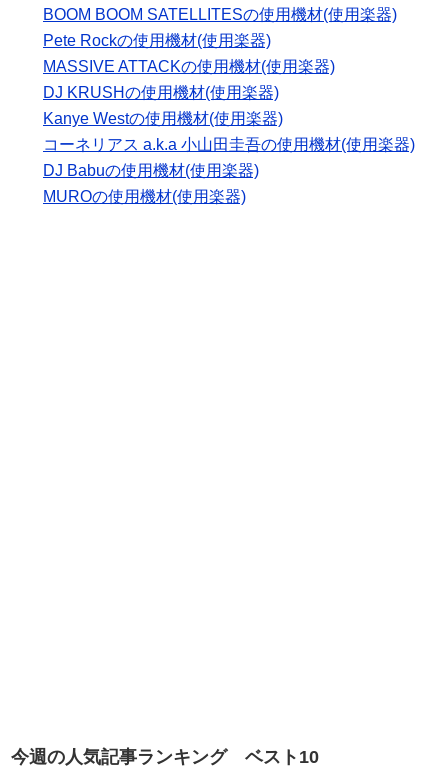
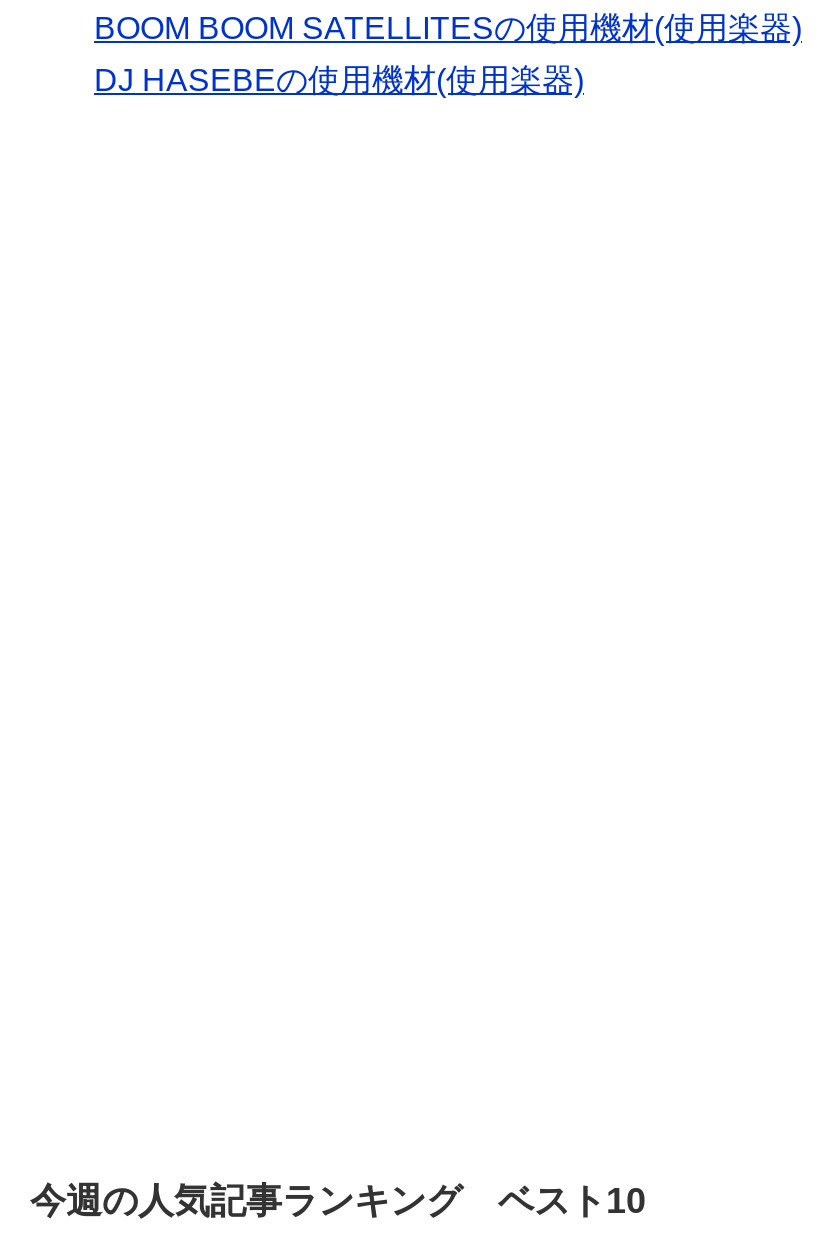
- Pete Rockの使用機材(使用楽器)
- MASSIVE ATTACKの使用機材(使用楽器)
- DJ KRUSHの使用機材(使用楽器)
- Kanye Westの使用機材(使用楽器)
- コーネリアス a.k.a 小山田圭吾の使用機材(使用楽器)
- DJ Babuの使用機材(使用楽器)
- MUROの使用機材(使用楽器)
+ DJ HASEBEの使用機材(使用楽器)
